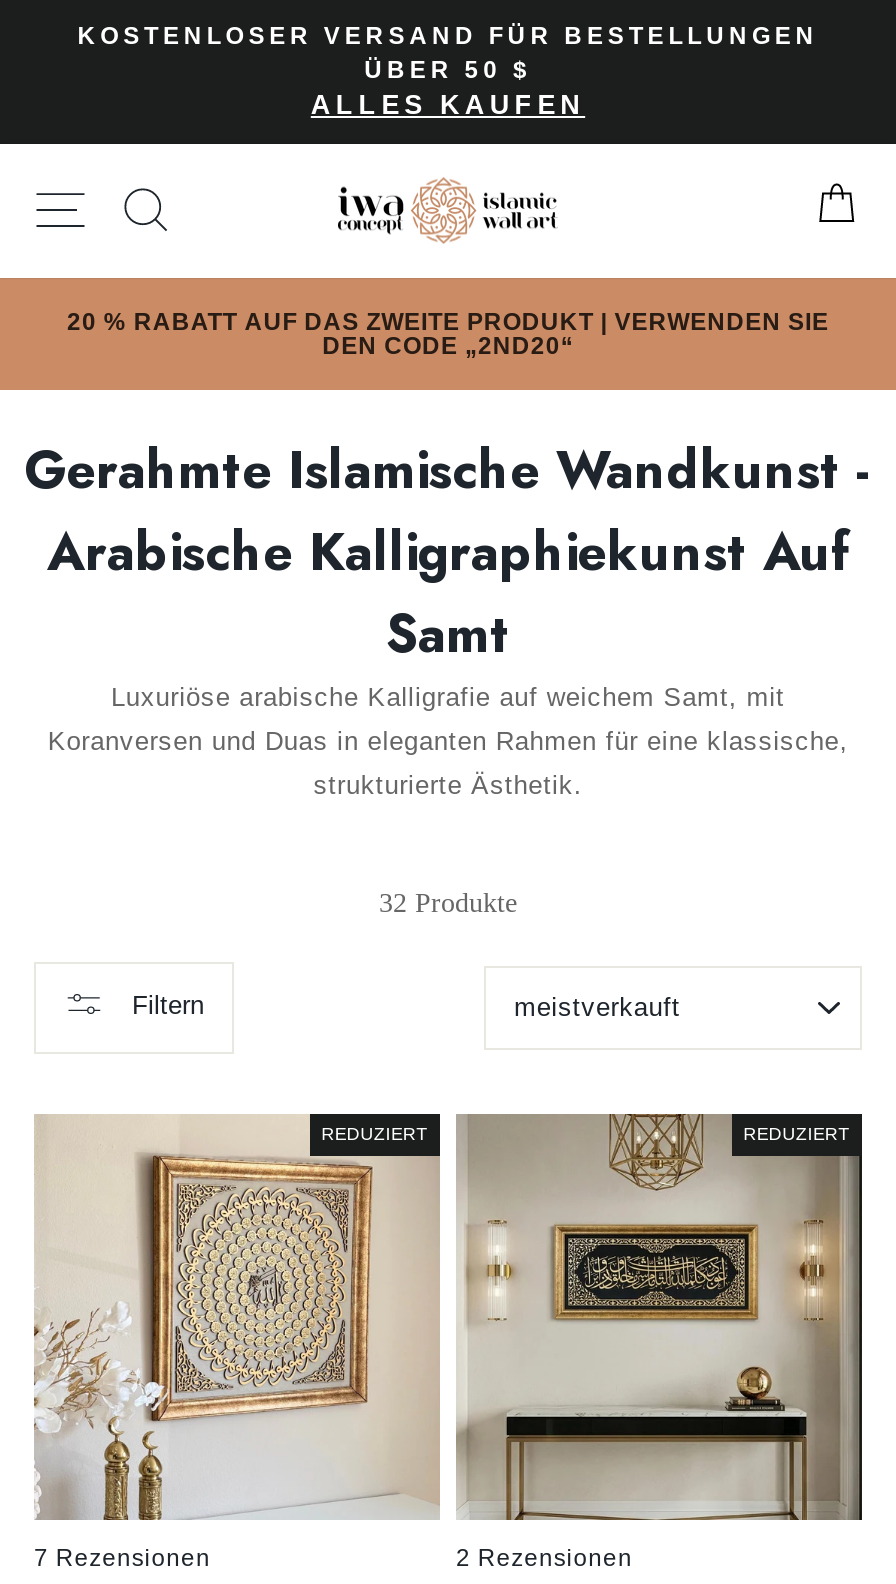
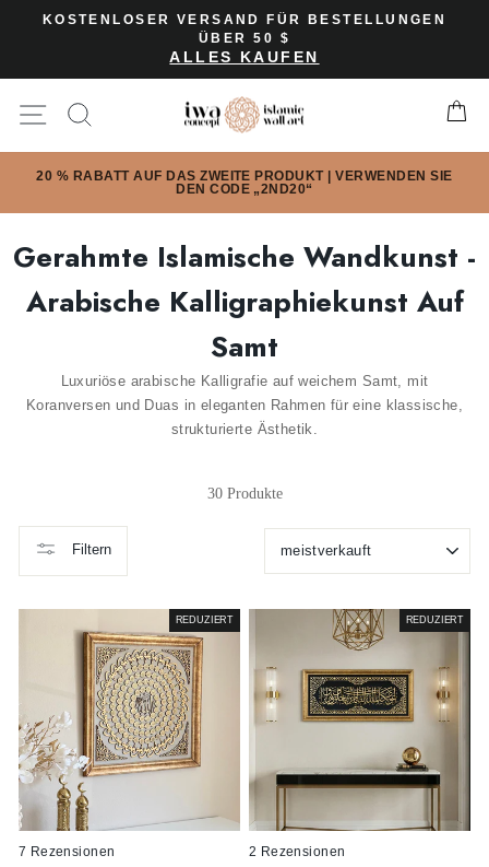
- 32 Produkte
+ 30 Produkte
